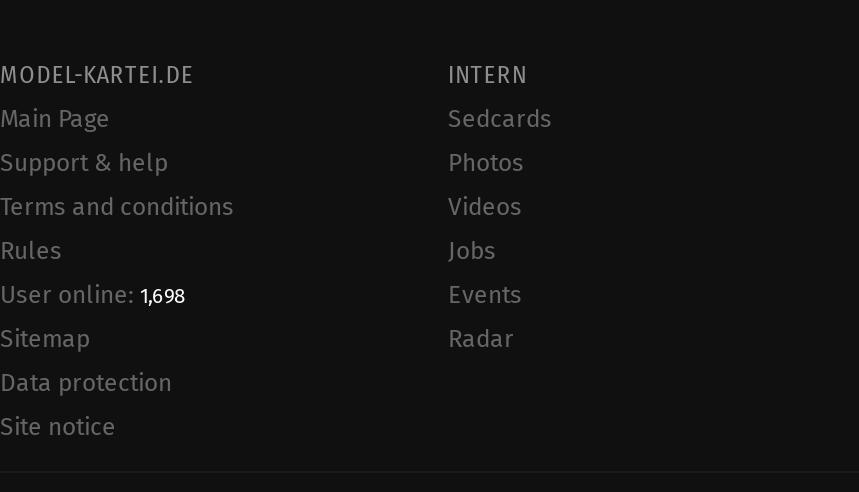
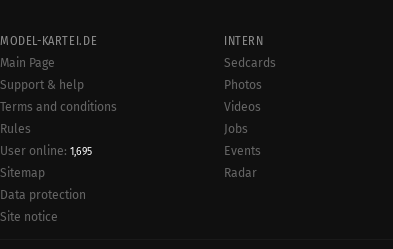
- User online: 1,698
+ User online: 1,695
